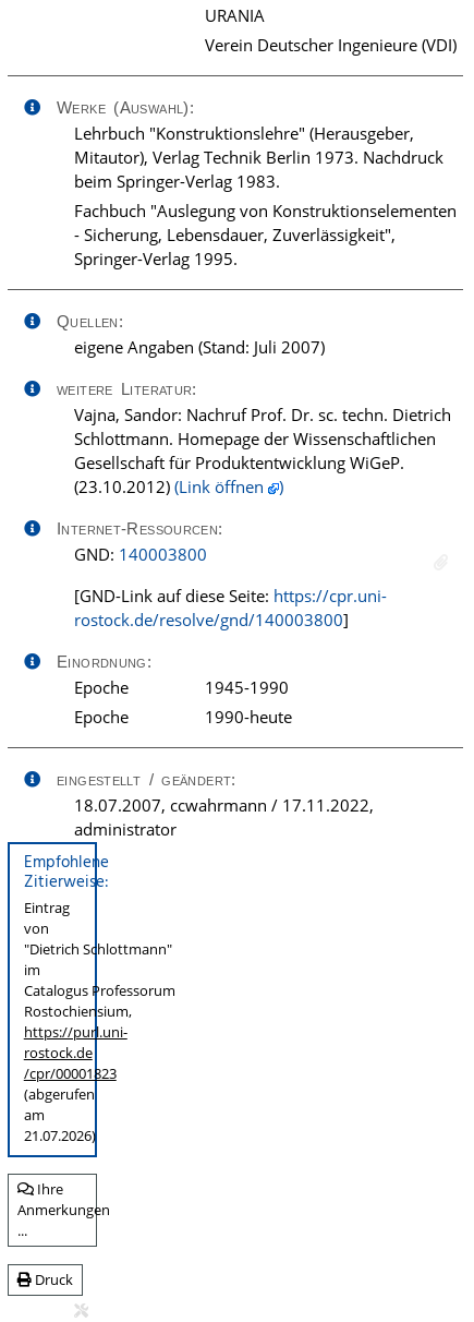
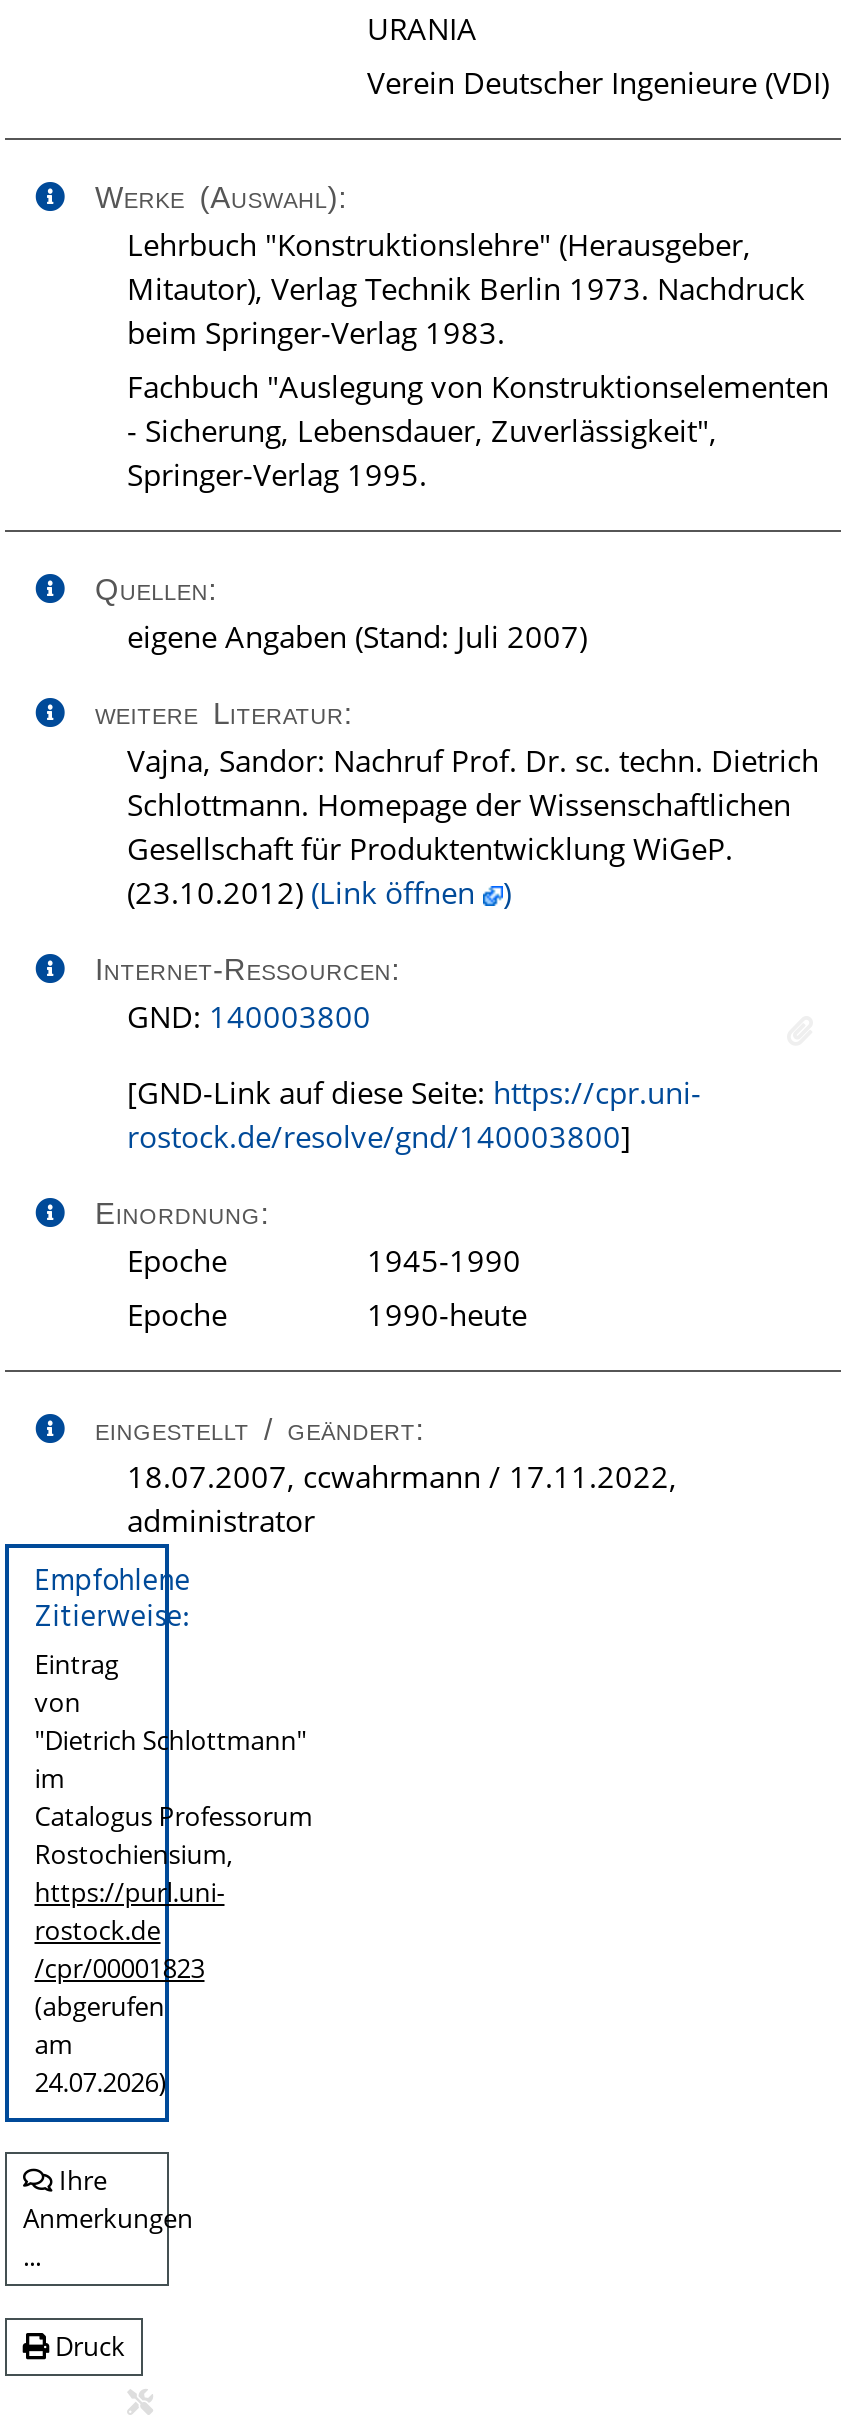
- 21.07.2026)
+ 24.07.2026)
